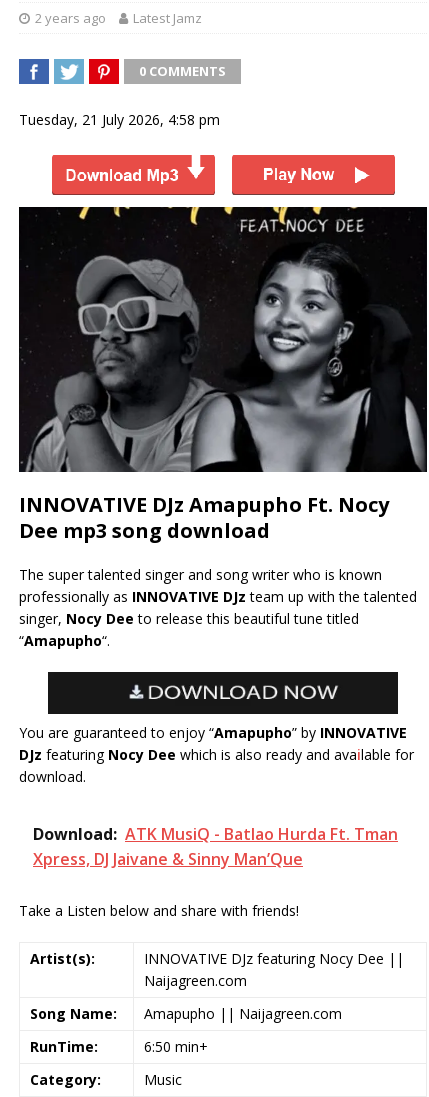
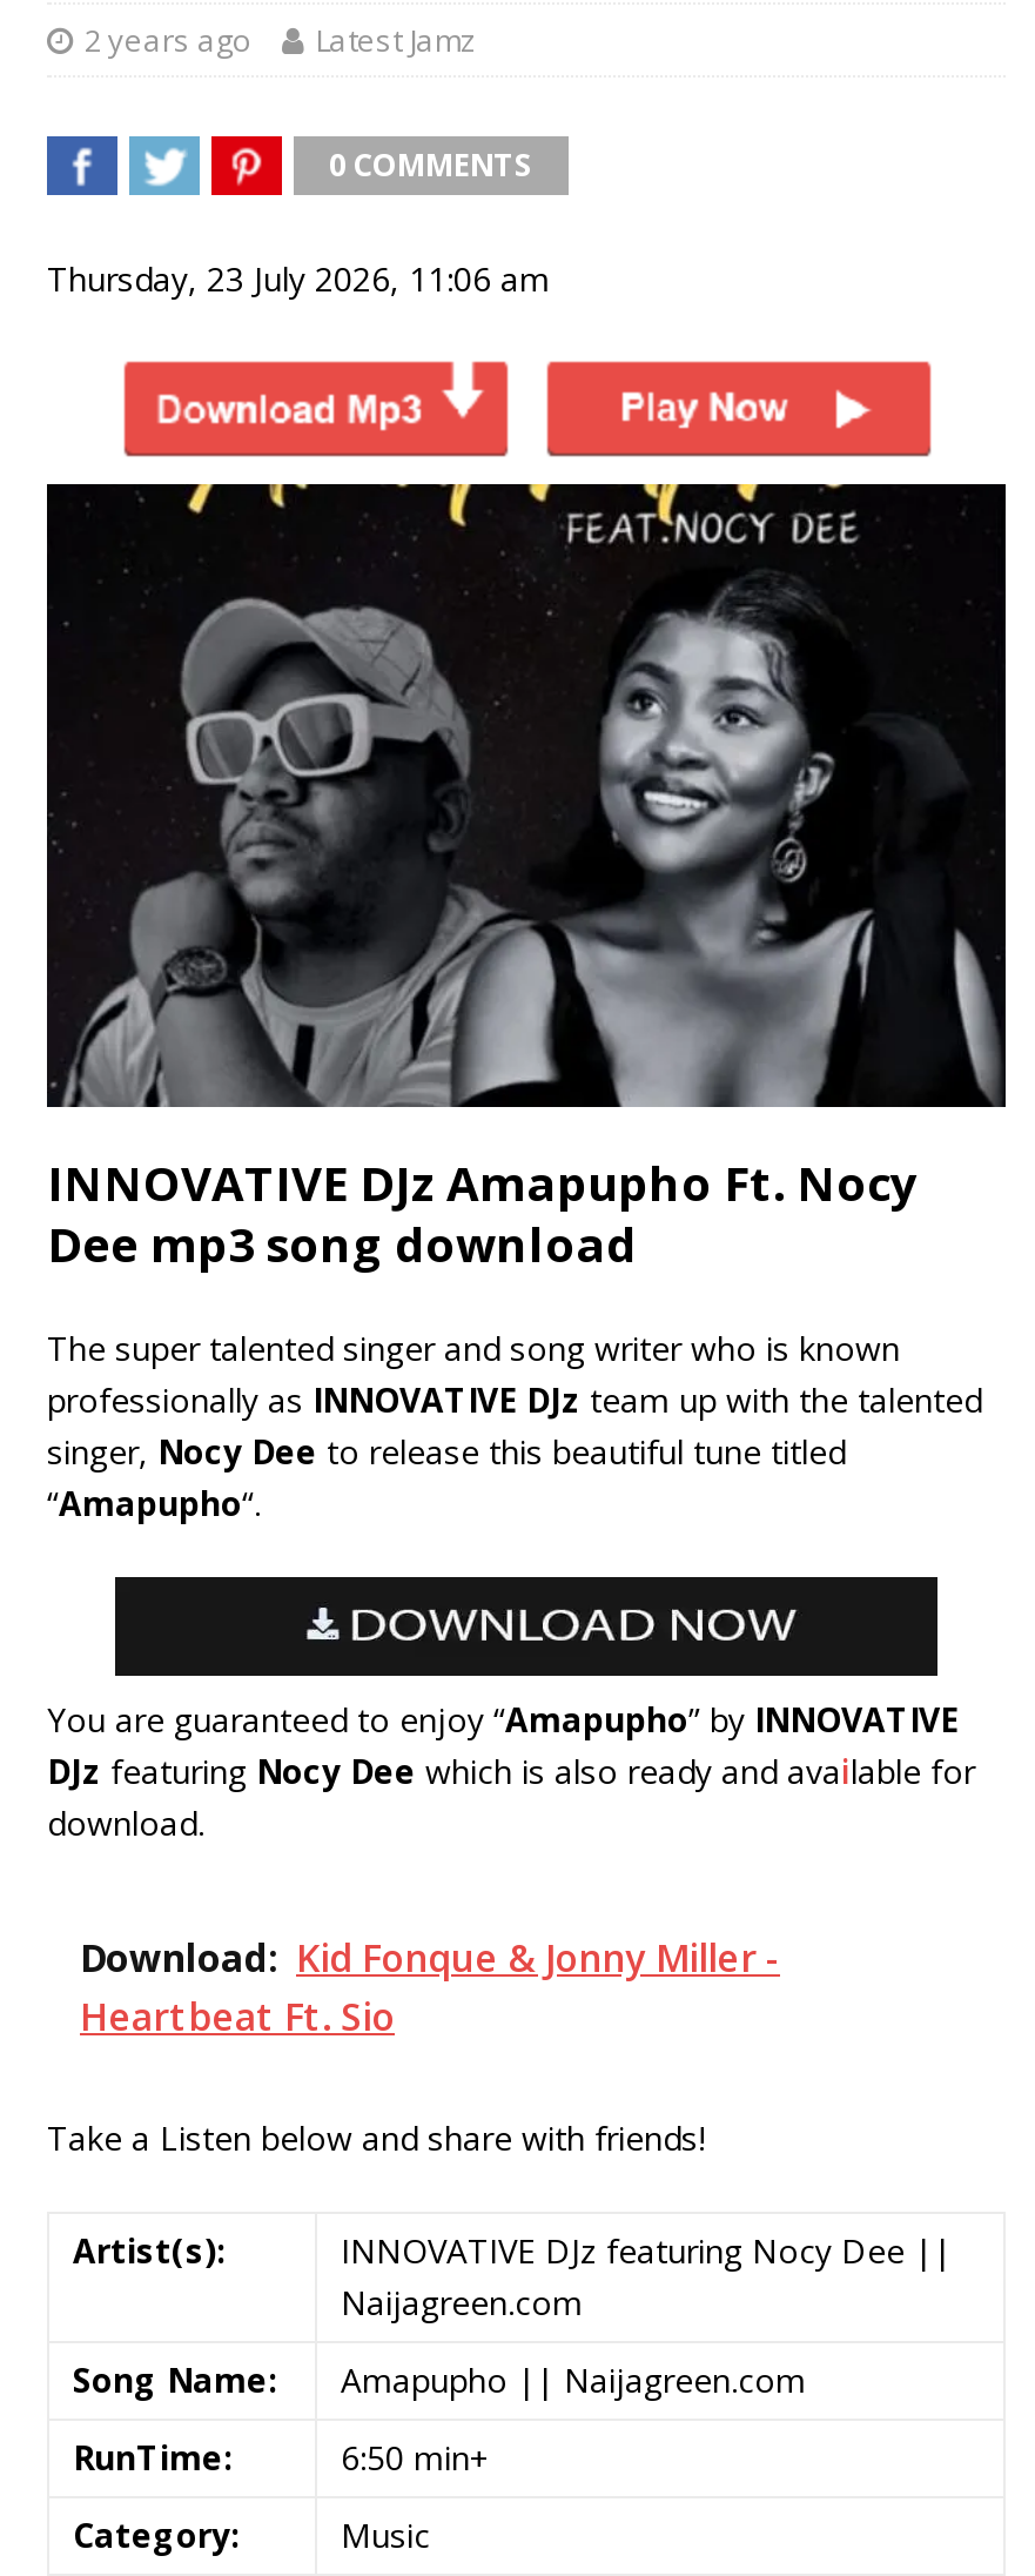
- Tuesday, 21 July 2026, 4:58 pm
+ Thursday, 23 July 2026, 11:06 am

- Download: ATK MusiQ - Batlao Hurda Ft. Tman
- Xpress, DJ Jaivane & Sinny Man’Que
+ Download: Kid Fonque & Jonny Miller -
+ Heartbeat Ft. Sio
